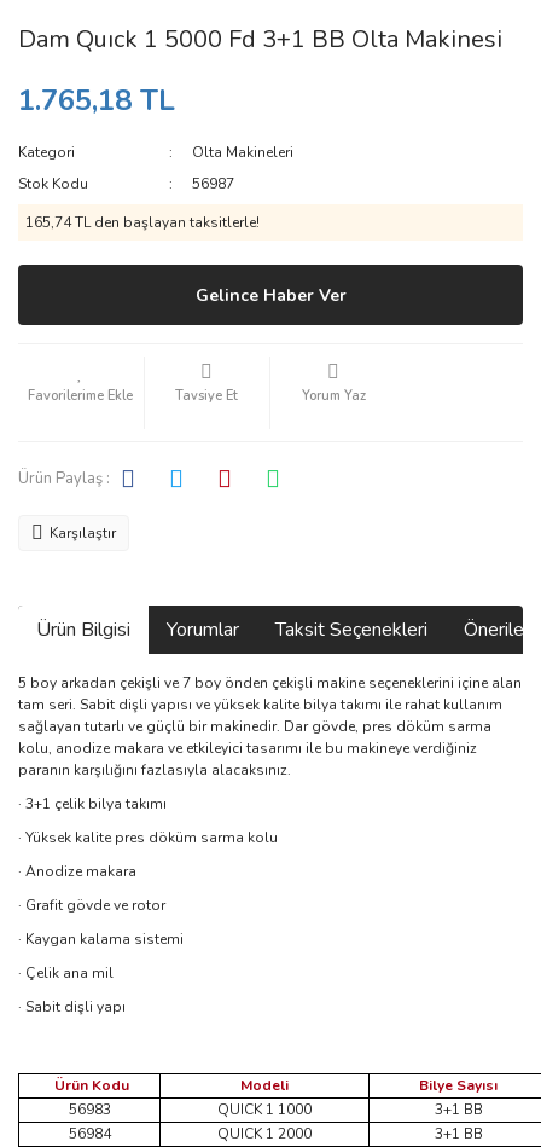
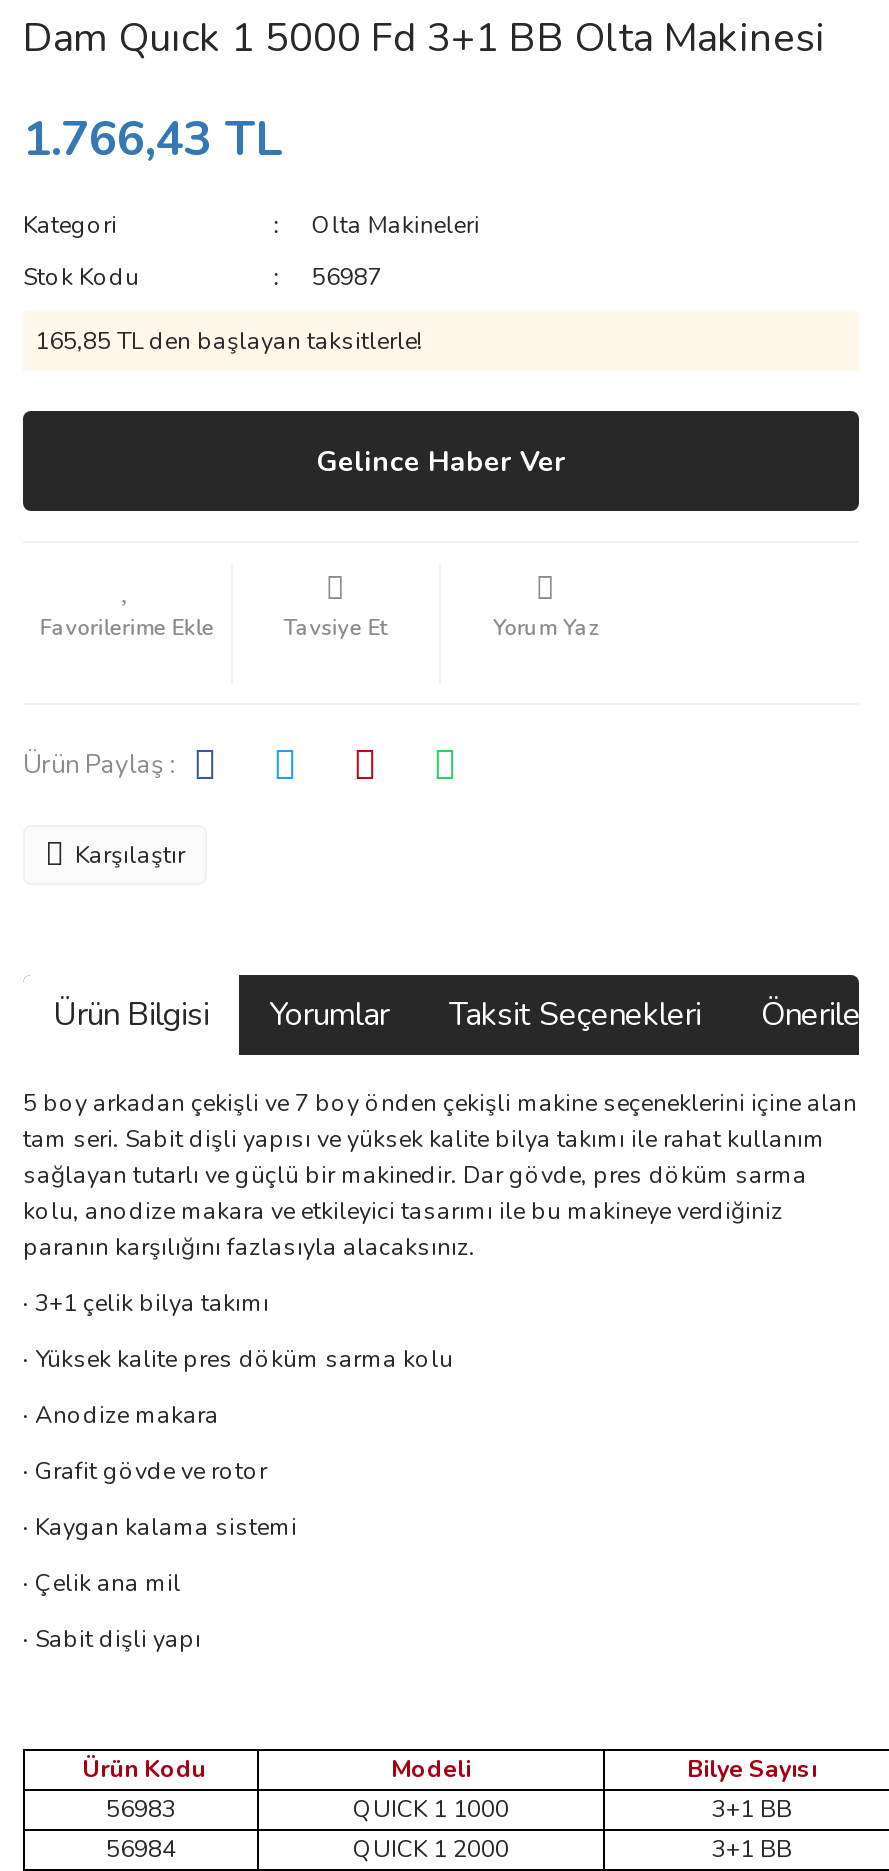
- 1.765,18 TL
+ 1.766,43 TL

- 165,74 TL den başlayan taksitlerle!
+ 165,85 TL den başlayan taksitlerle!
